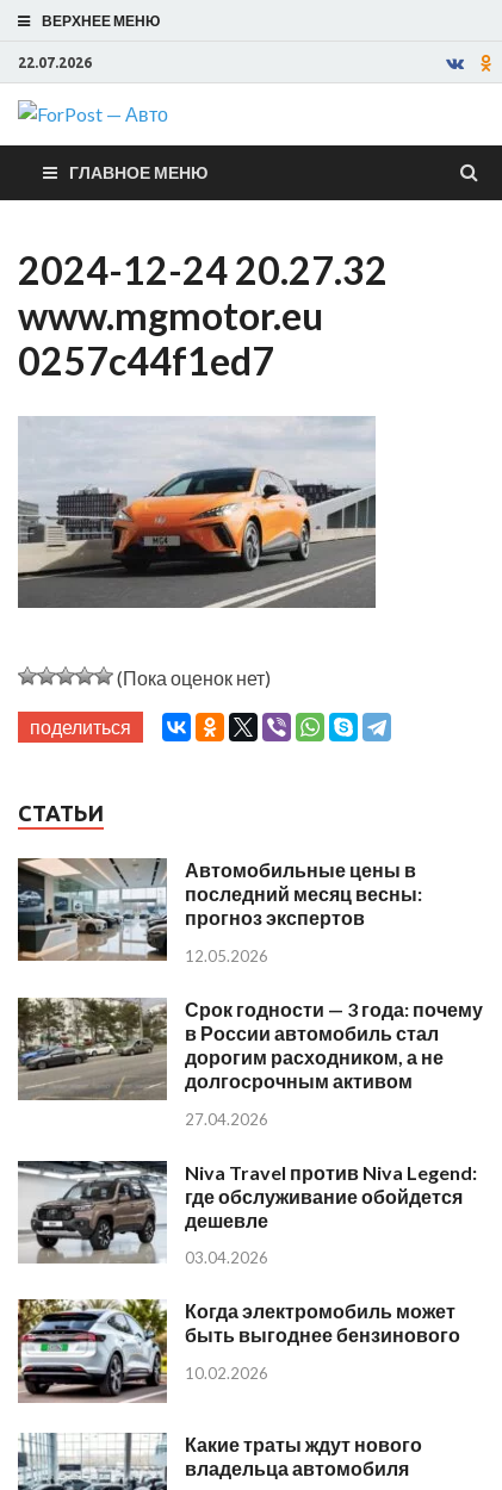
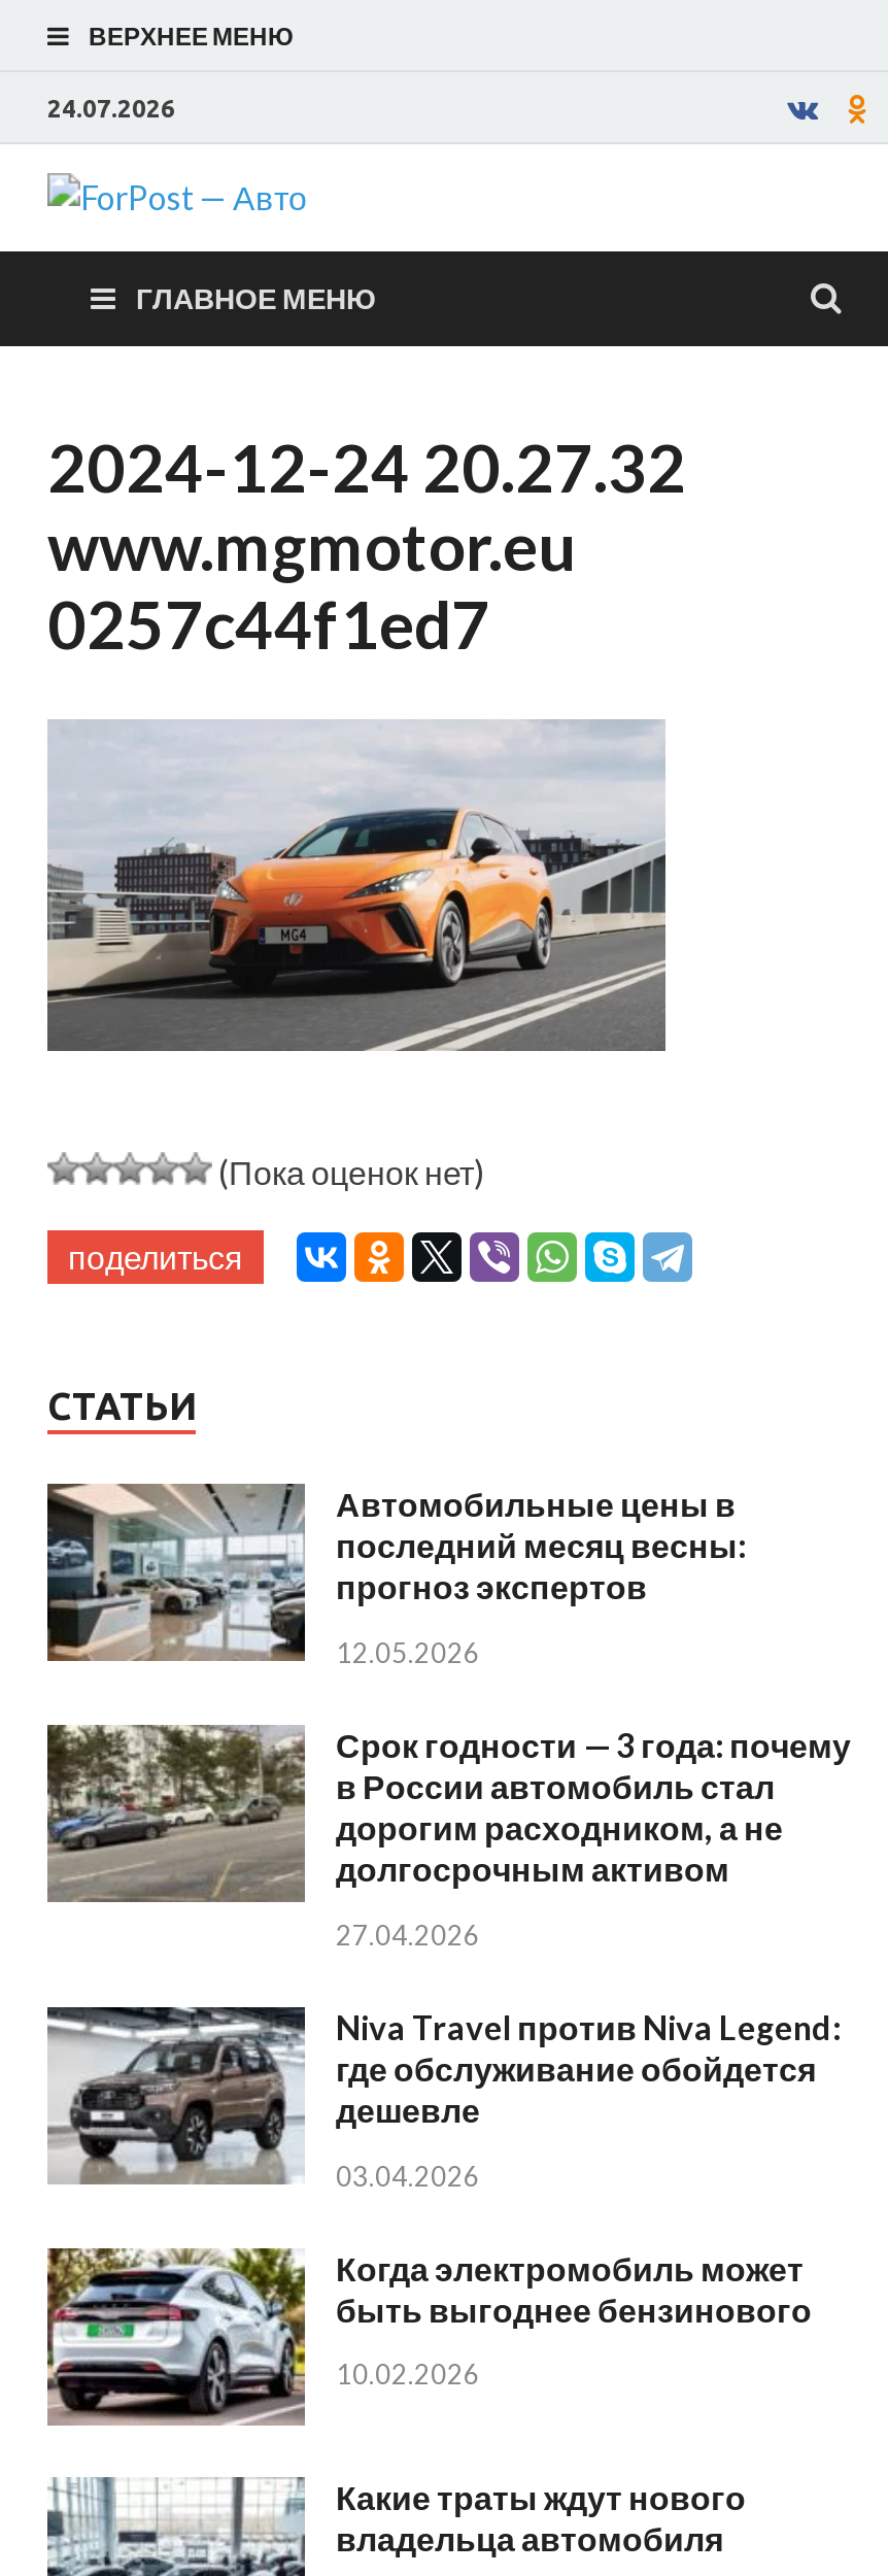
- 22.07.2026
+ 24.07.2026
